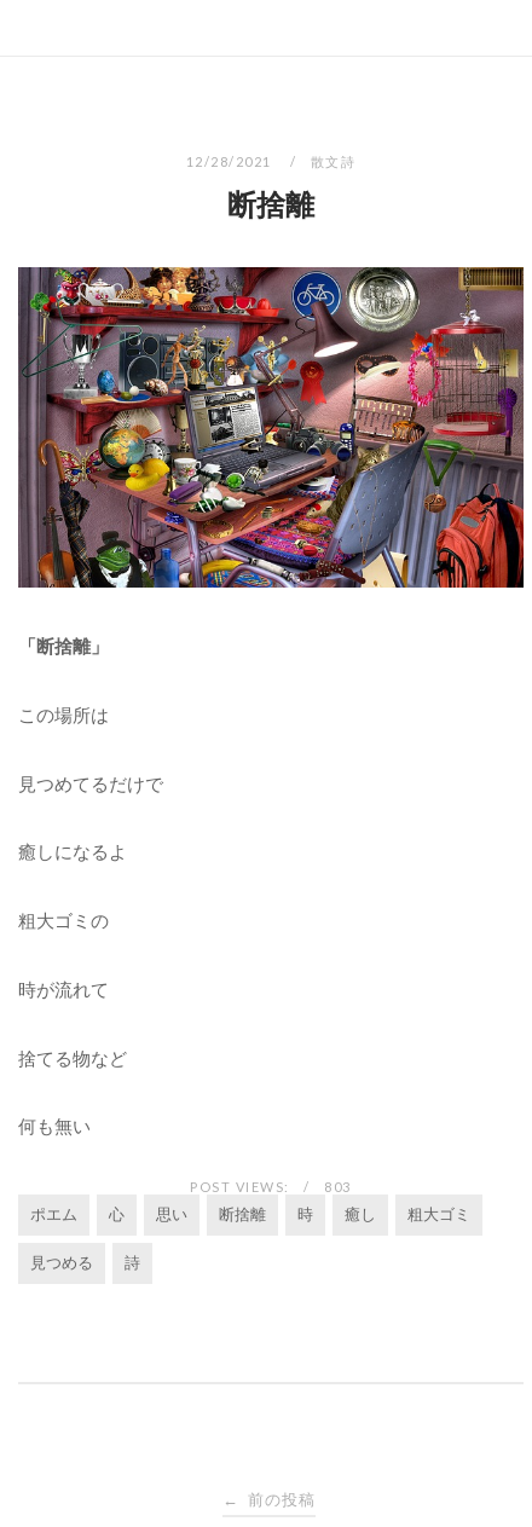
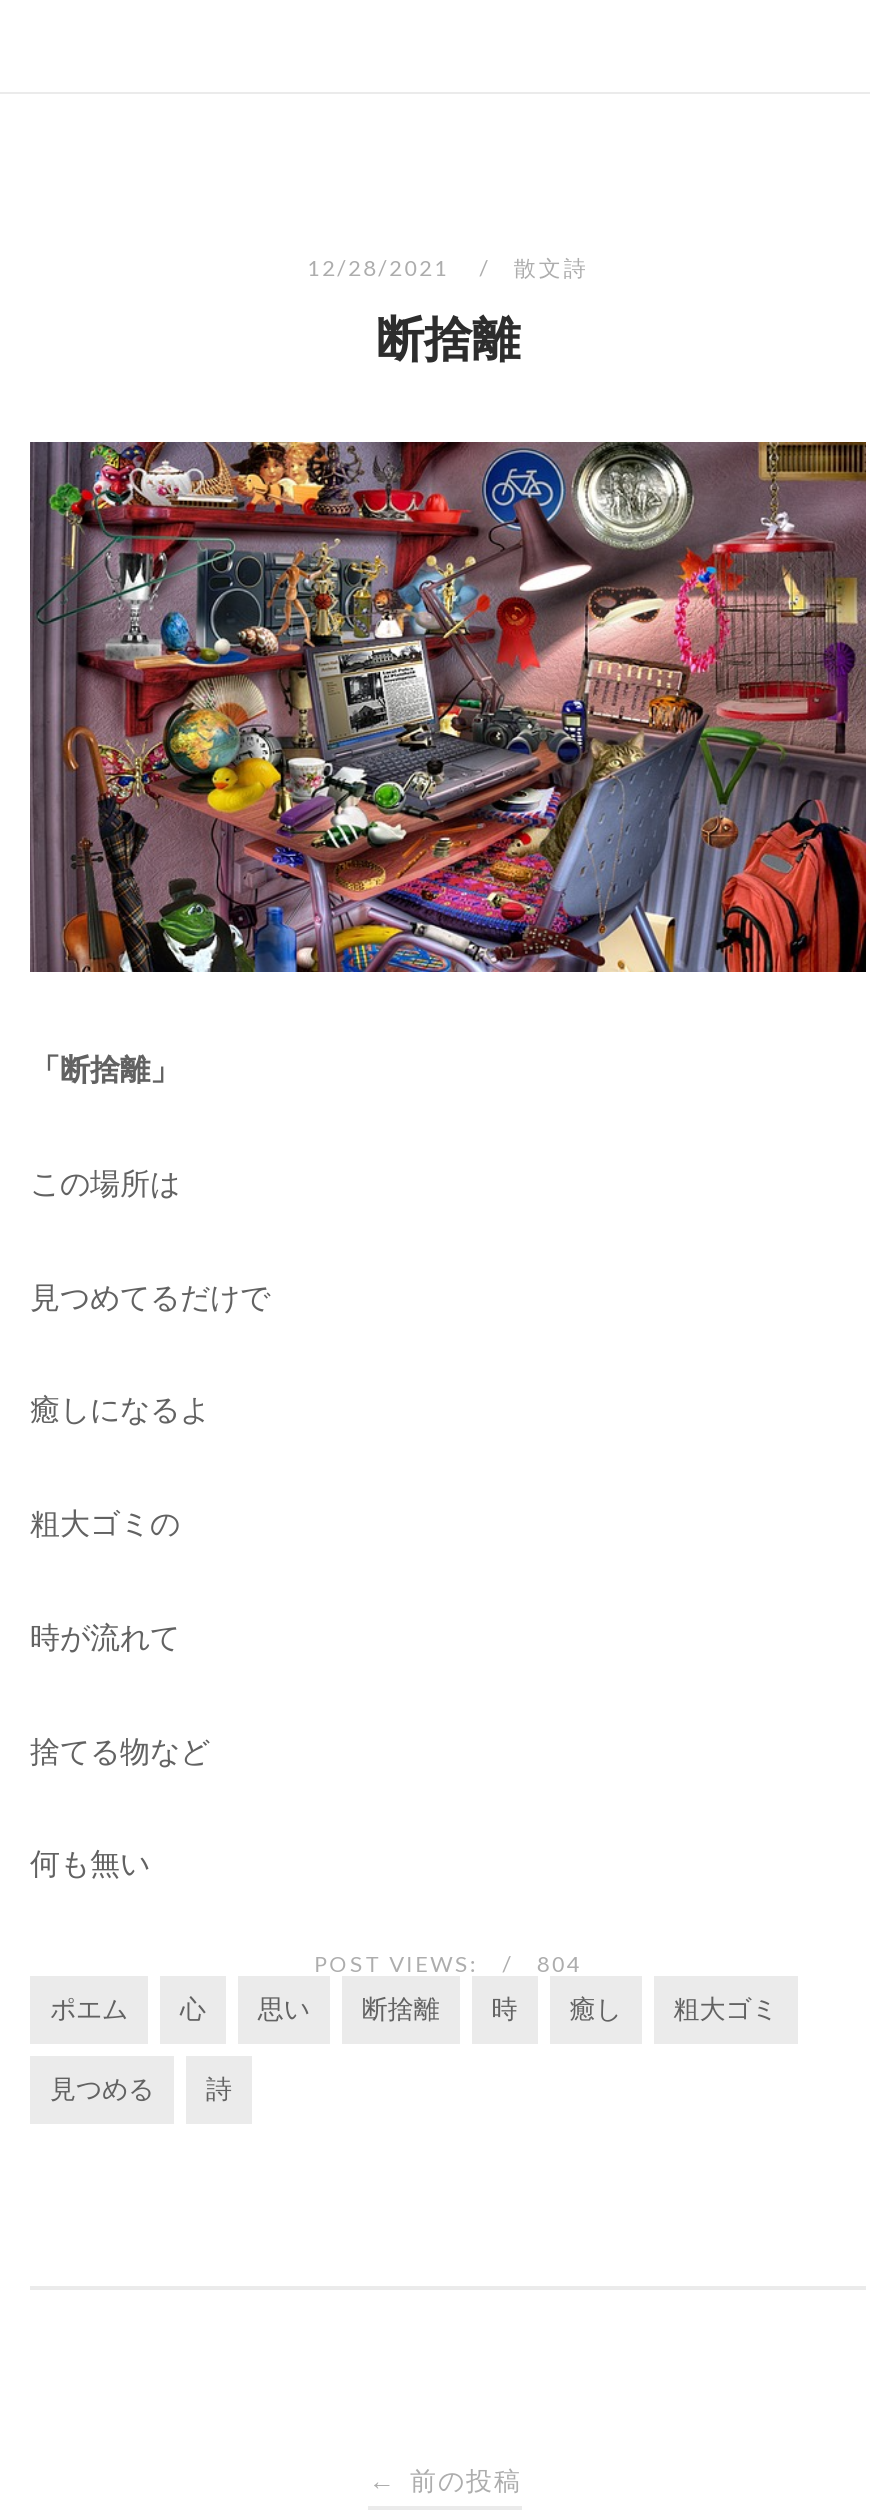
- 803
+ 804
